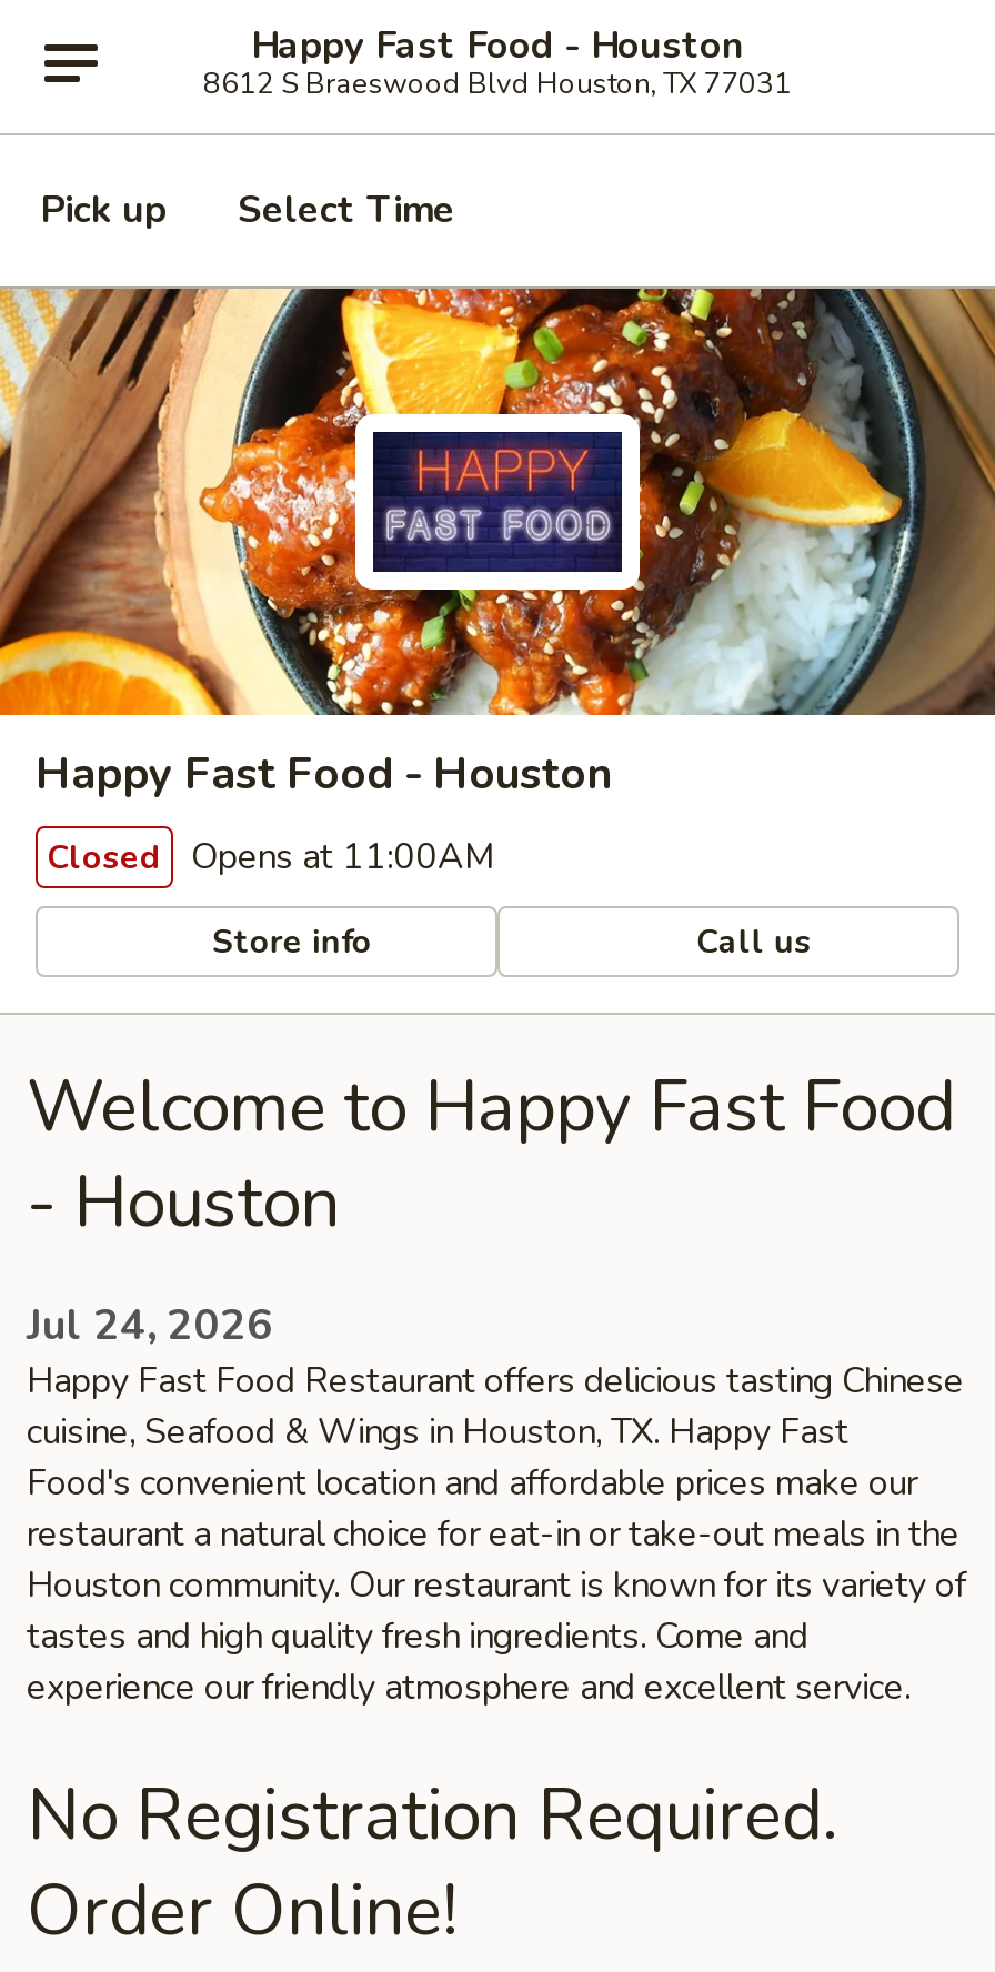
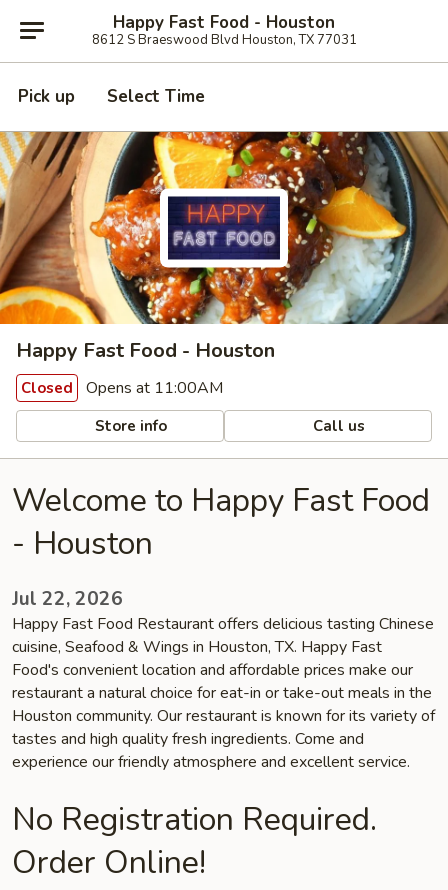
- Jul 24, 2026
+ Jul 22, 2026
